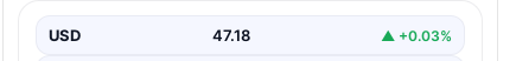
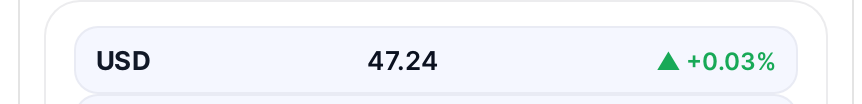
- 47.18
+ 47.24
